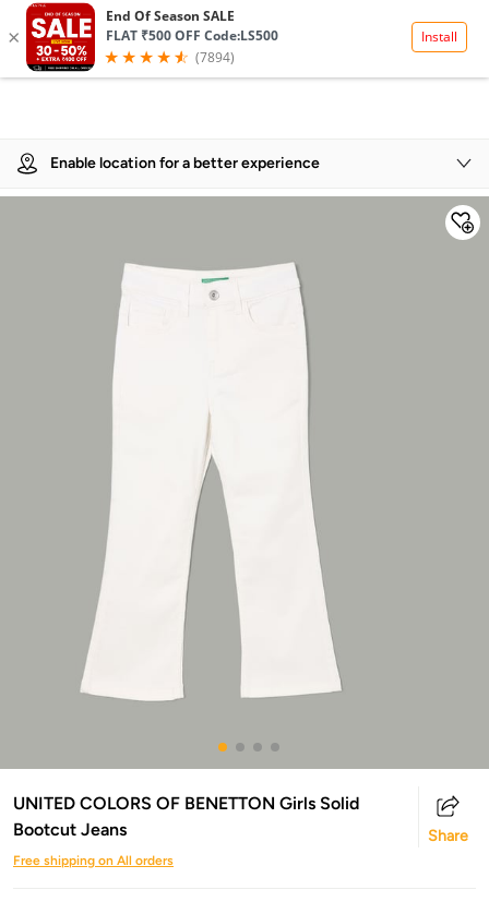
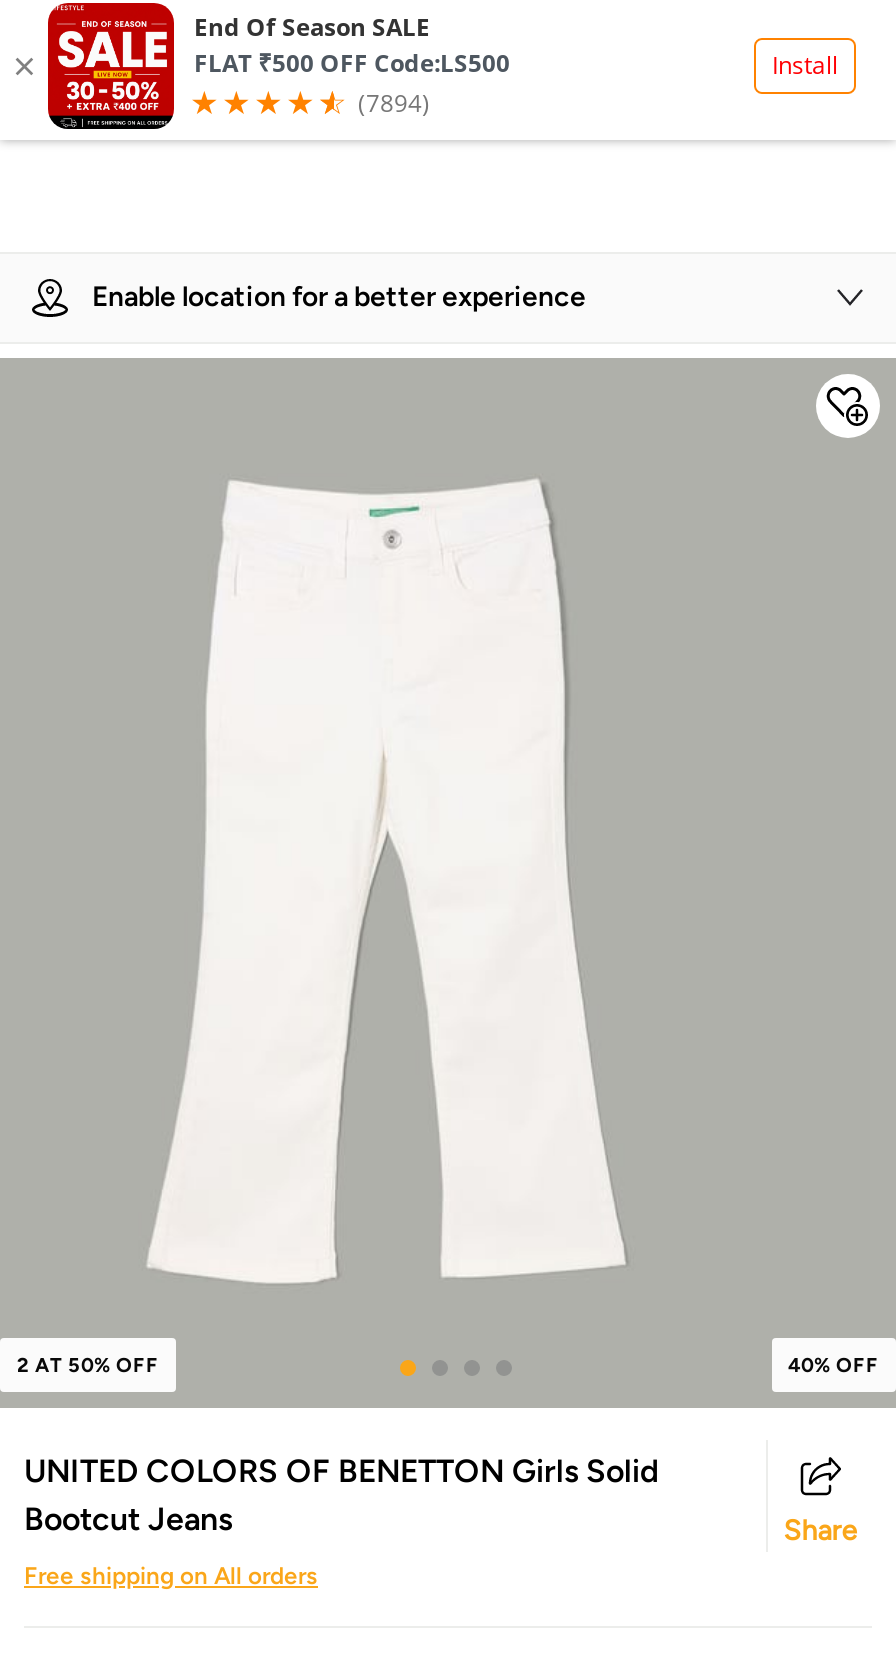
+ 2 AT 50% OFF
+ 40% OFF
